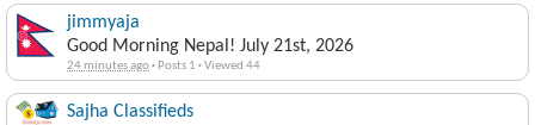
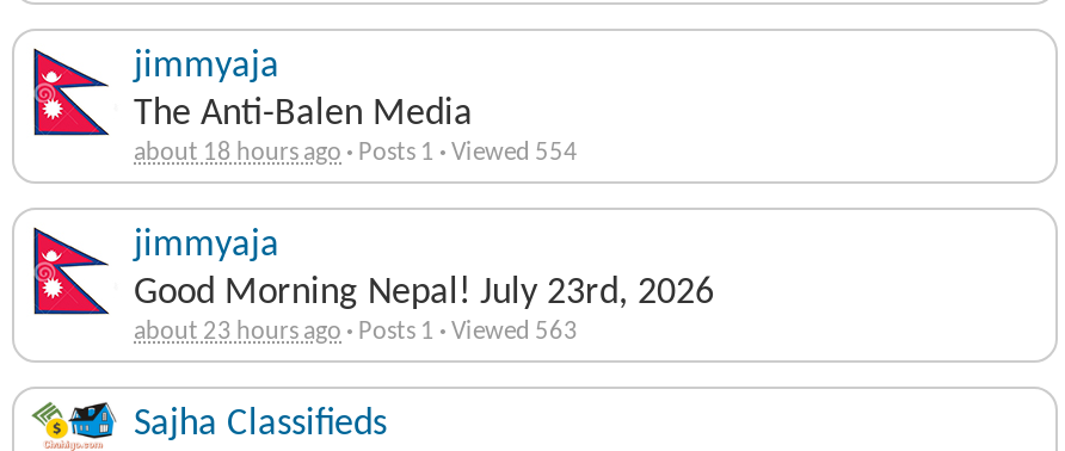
- Good Morning Nepal! July 21st, 2026
- 24 minutes ago · Posts 1 · Viewed 44
+ The Anti-Balen Media
+ about 18 hours ago · Posts 1 · Viewed 554
+ jimmyaja
+ Good Morning Nepal! July 23rd, 2026
+ about 23 hours ago · Posts 1 · Viewed 563
